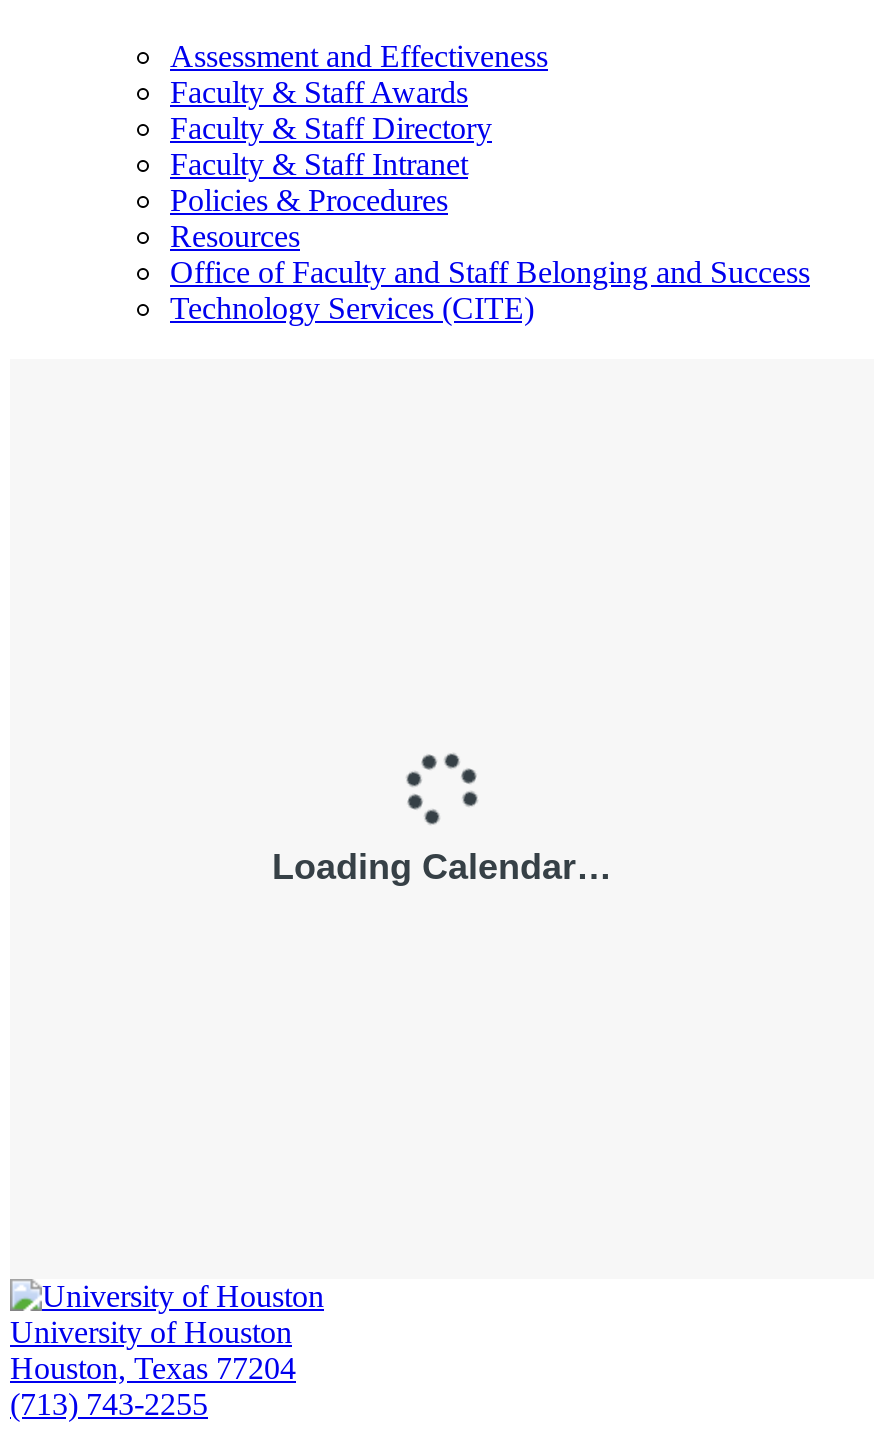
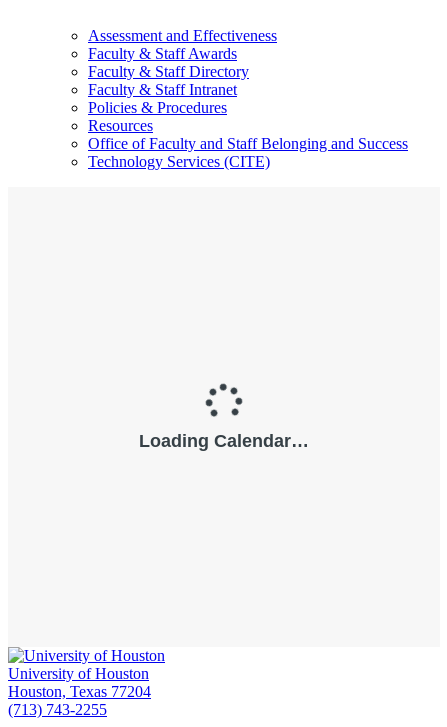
- [image]
+ [image]
